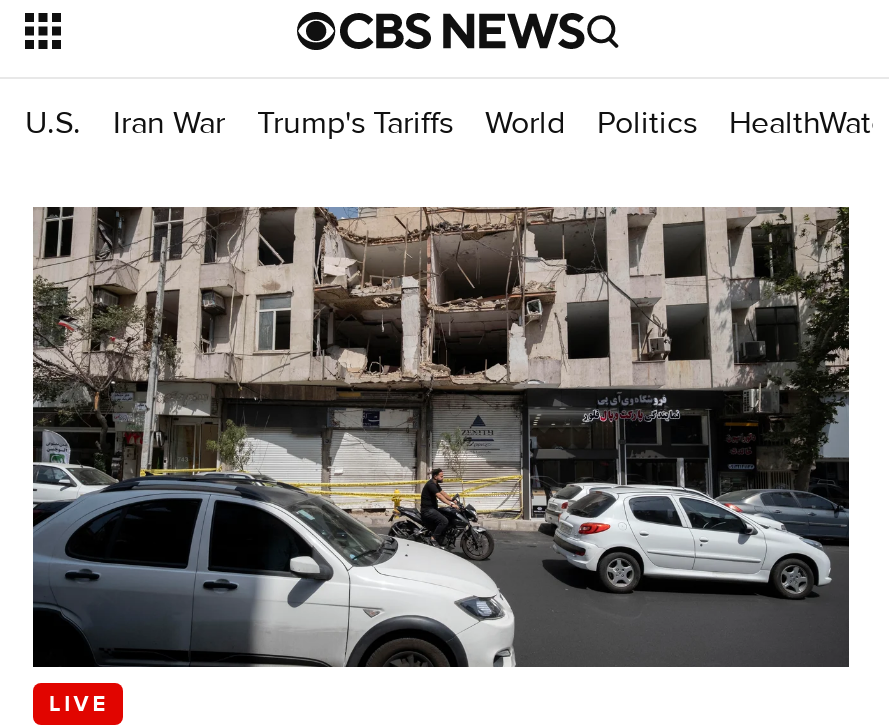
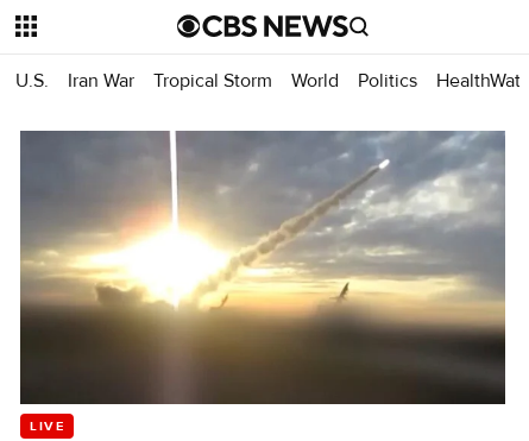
- Trump's Tariffs
+ Tropical Storm

- [image]
+ [image]
